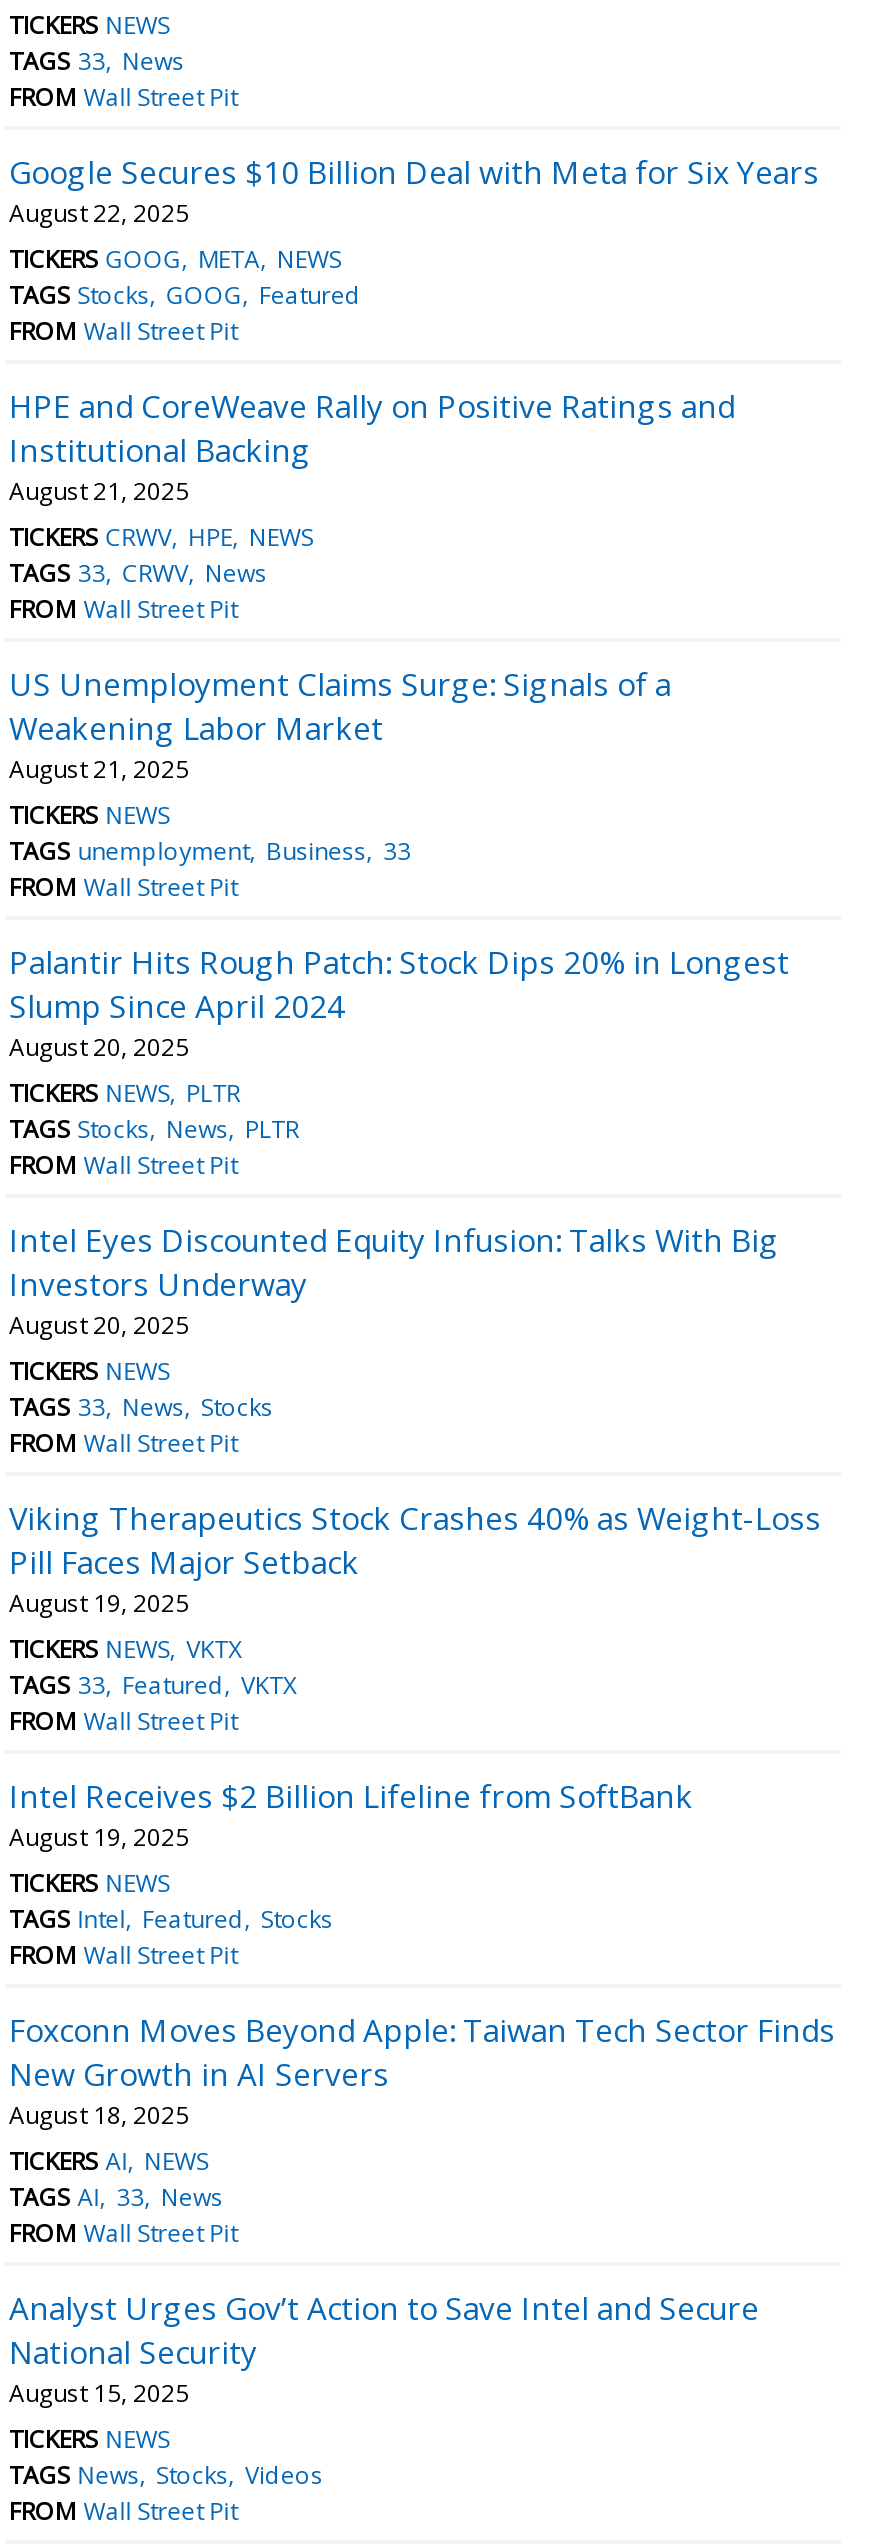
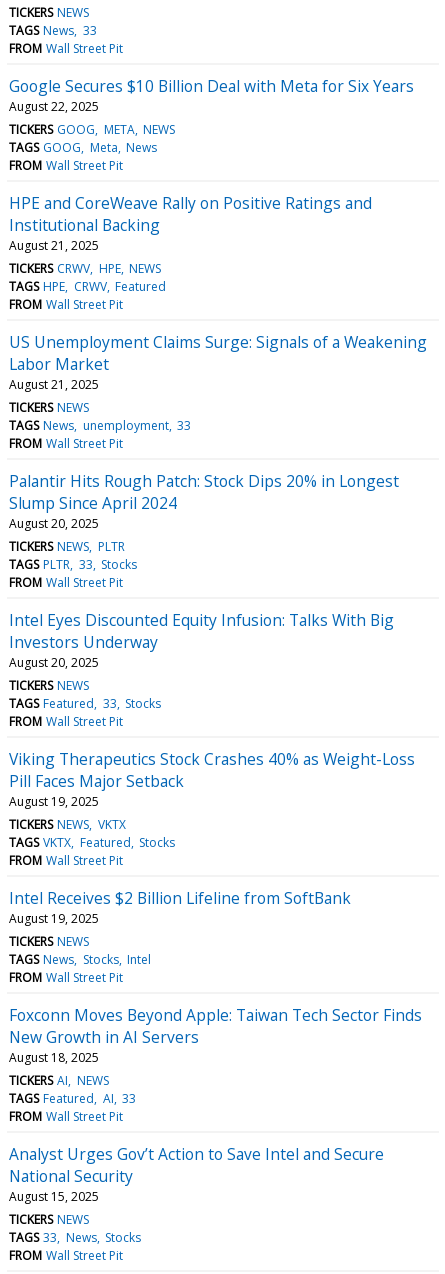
- TAGS 33 News
+ TAGS News 33

- TAGS Stocks GOOG Featured
+ TAGS GOOG Meta News

- TAGS 33 CRWV News
+ TAGS HPE CRWV Featured

- TAGS unemployment Business 33
+ TAGS News unemployment 33

- TAGS Stocks News PLTR
+ TAGS PLTR 33 Stocks

+ TAGS Featured 33 Stocks

moved down: TAGS 33 News Stocks

- TAGS 33 Featured VKTX
+ TAGS VKTX Featured Stocks

- TAGS Intel Featured Stocks
+ TAGS News Stocks Intel

- TAGS AI 33 News
+ TAGS Featured AI 33

- TAGS News Stocks Videos
